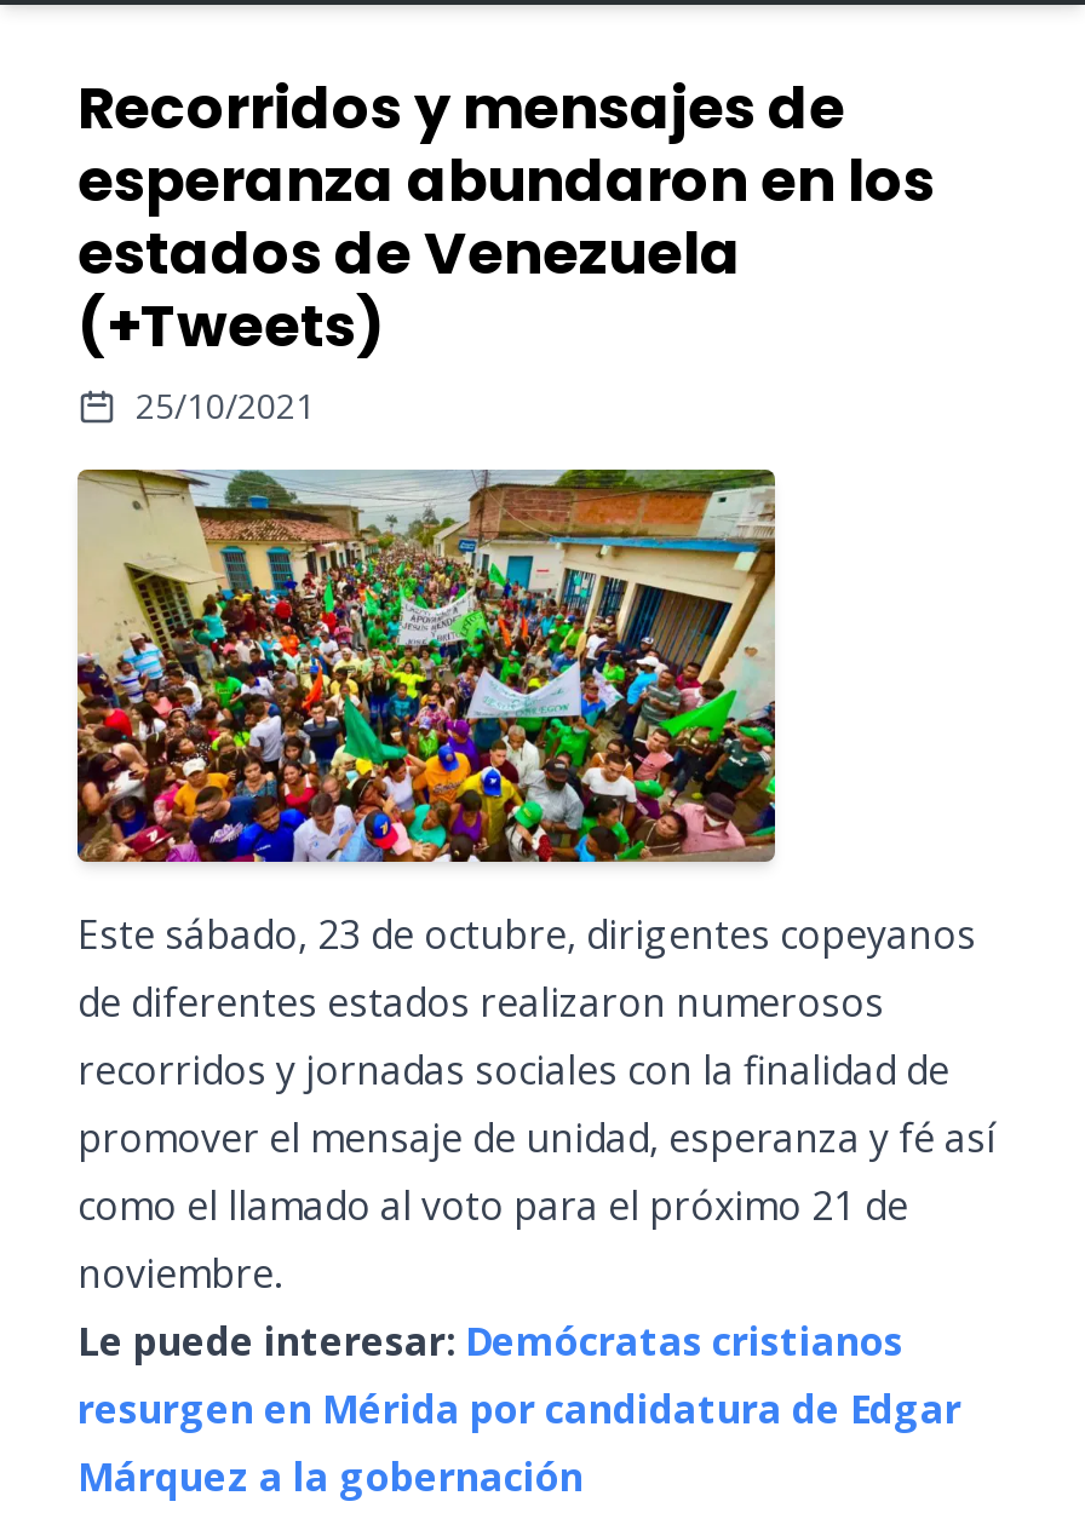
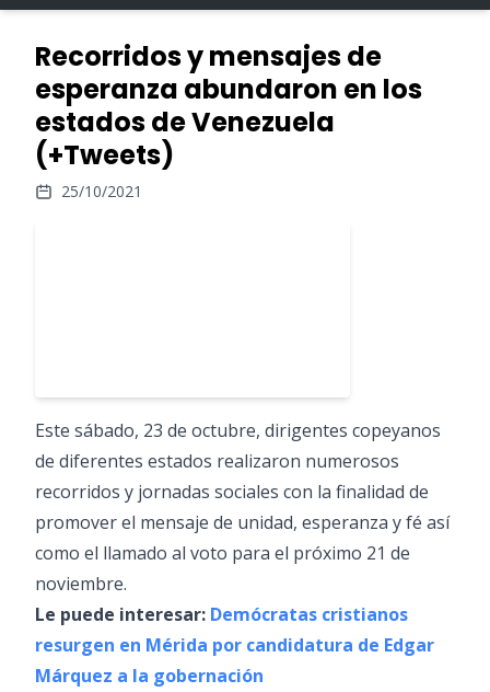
- [image]
